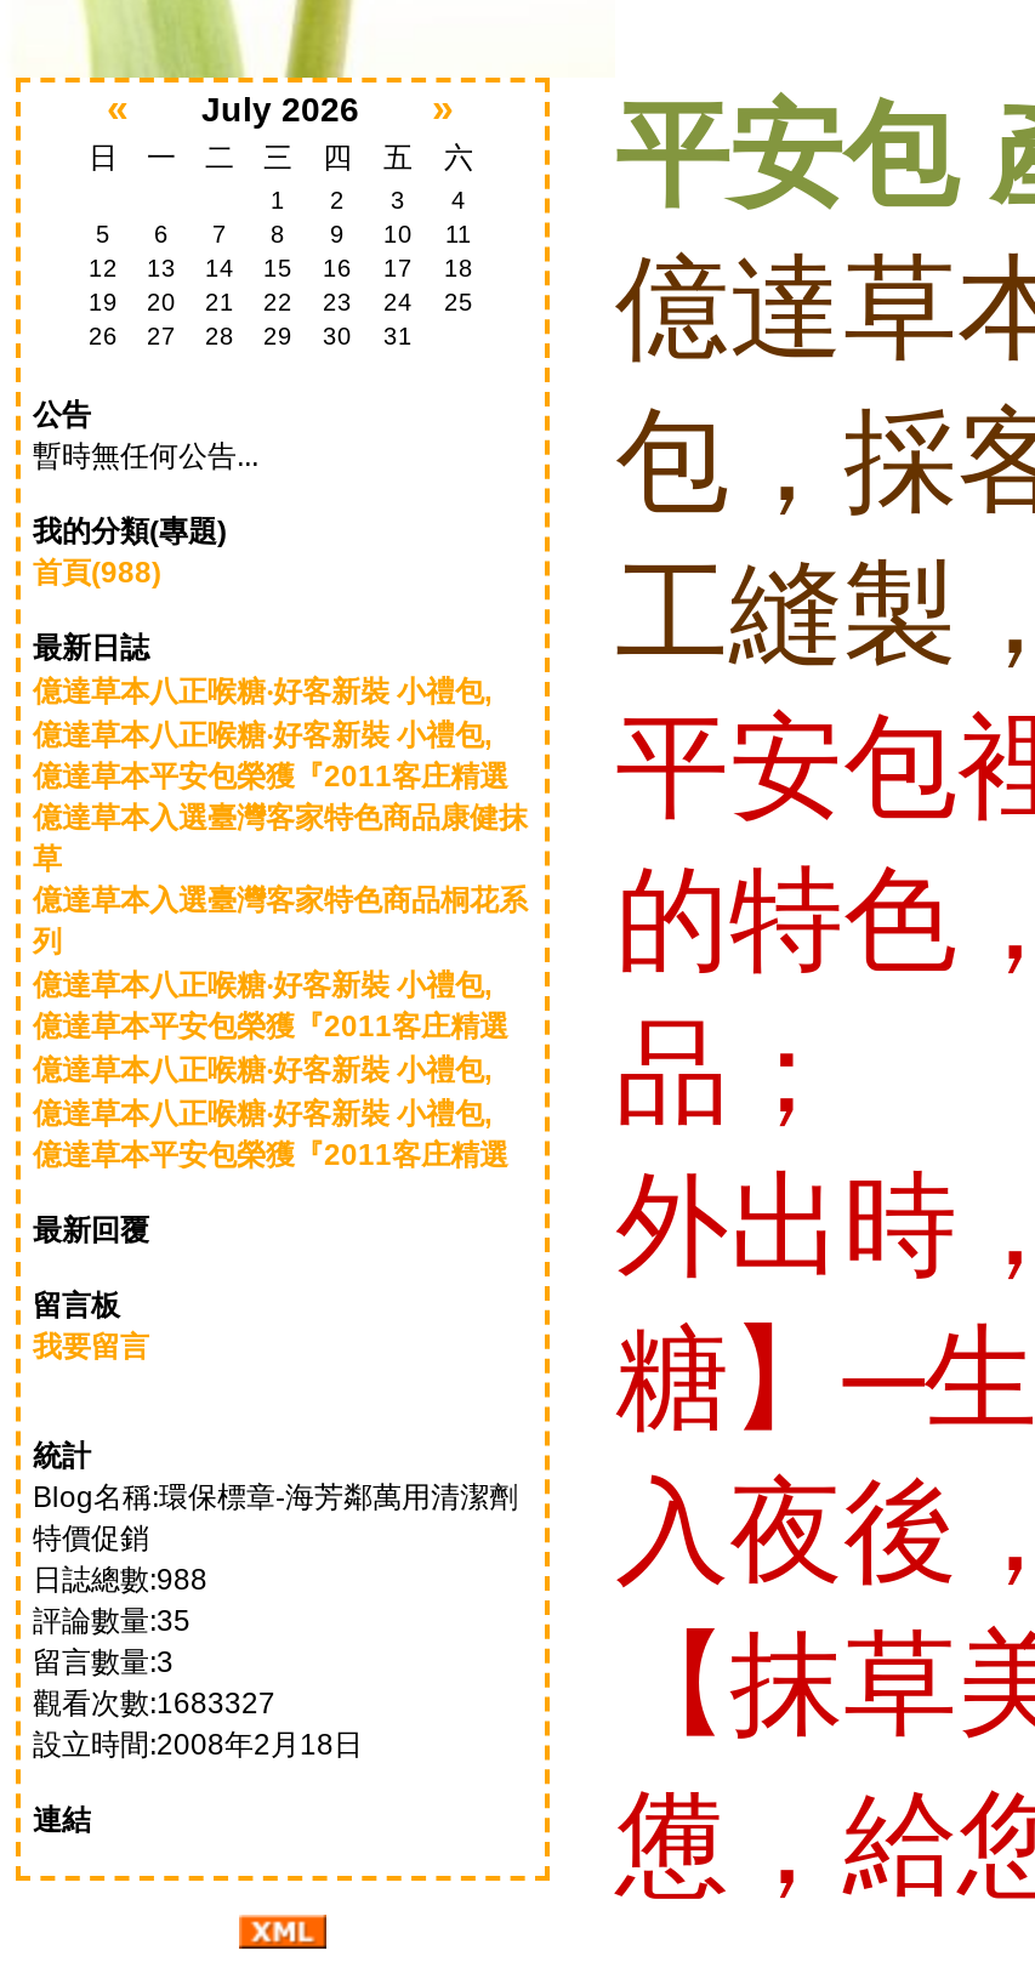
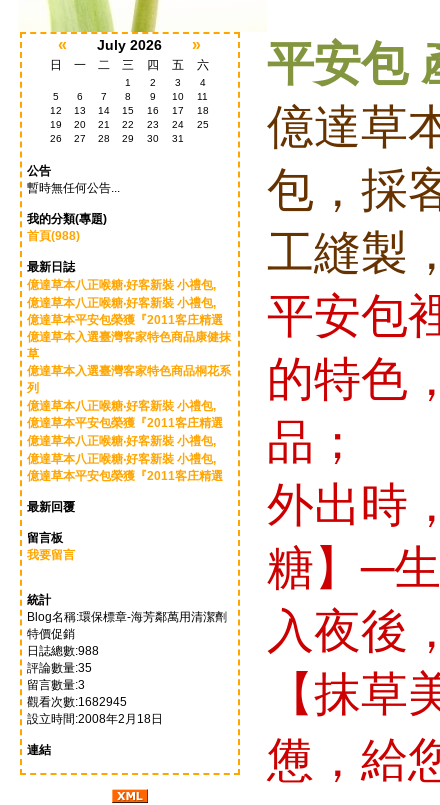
- 觀看次數:1683327
+ 觀看次數:1682945
